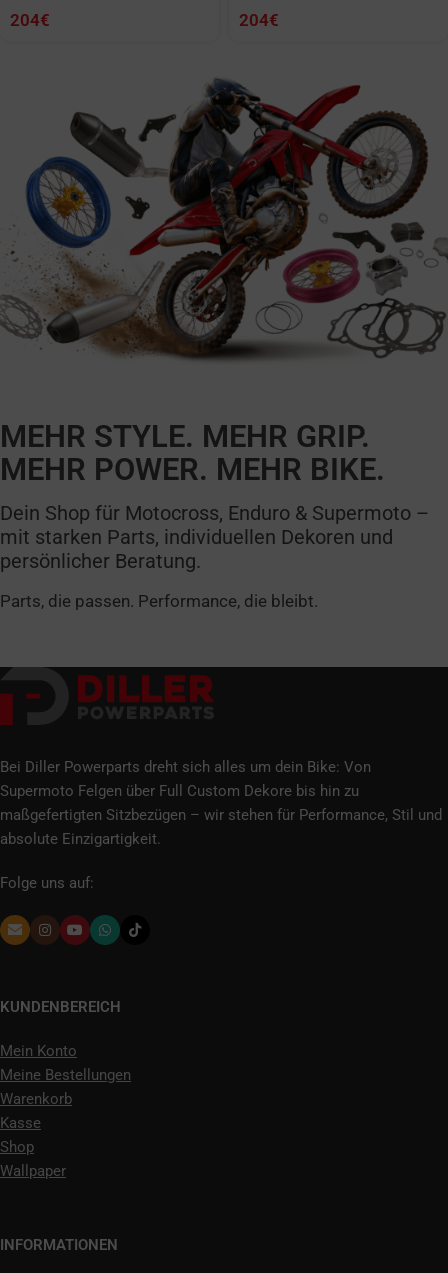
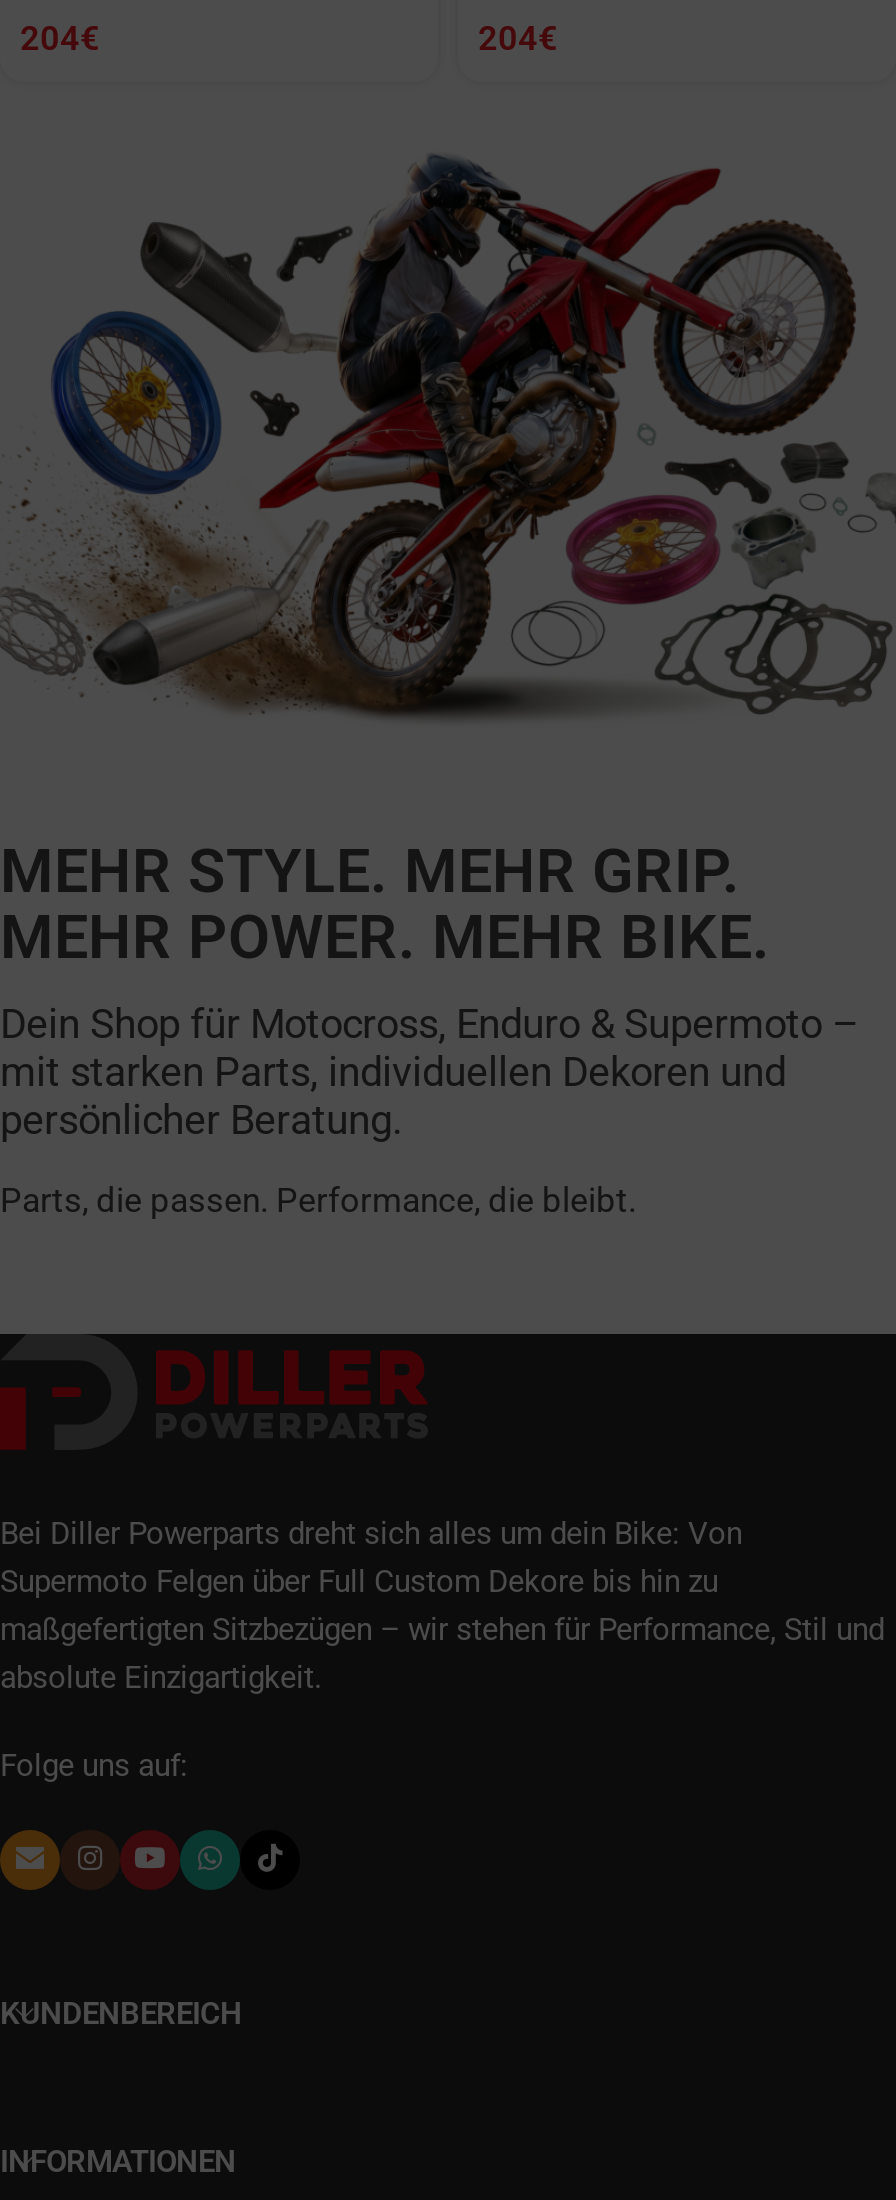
- Mein Konto
- Meine Bestellungen
- Warenkorb
- Kasse
- Shop
- Wallpaper
